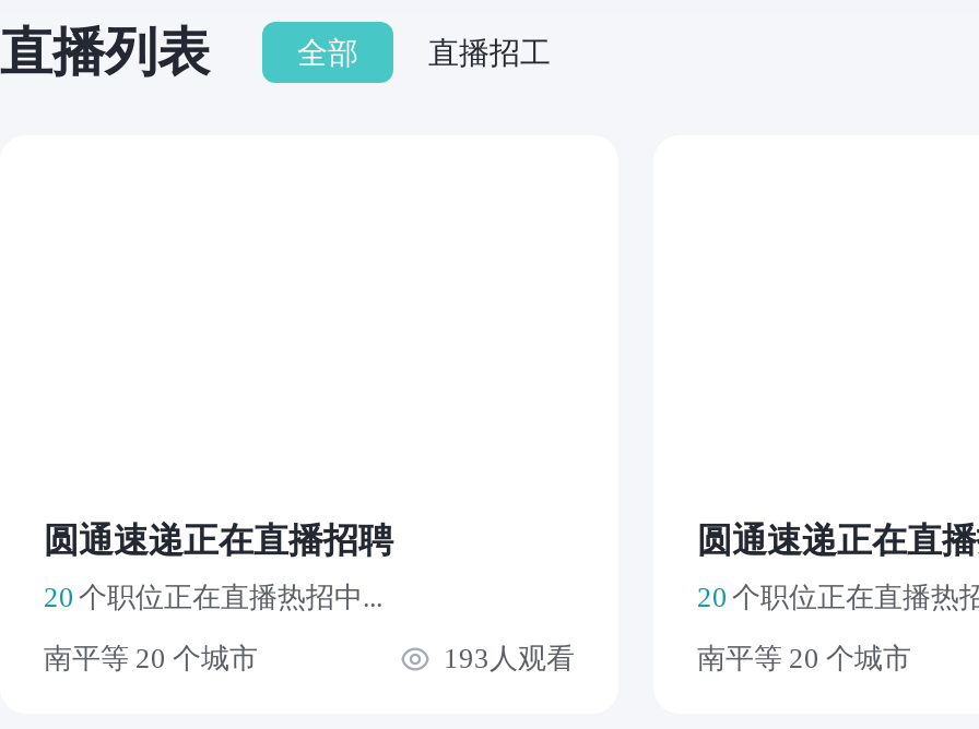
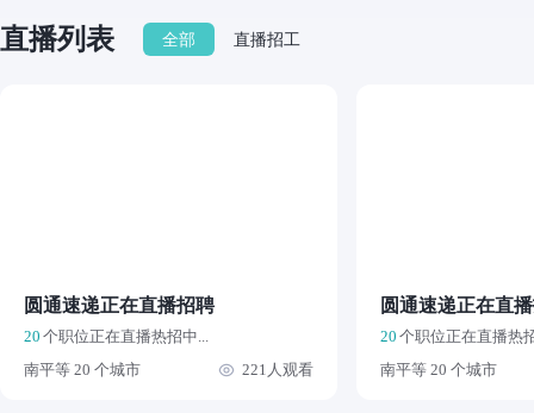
- 193人观看
+ 221人观看
